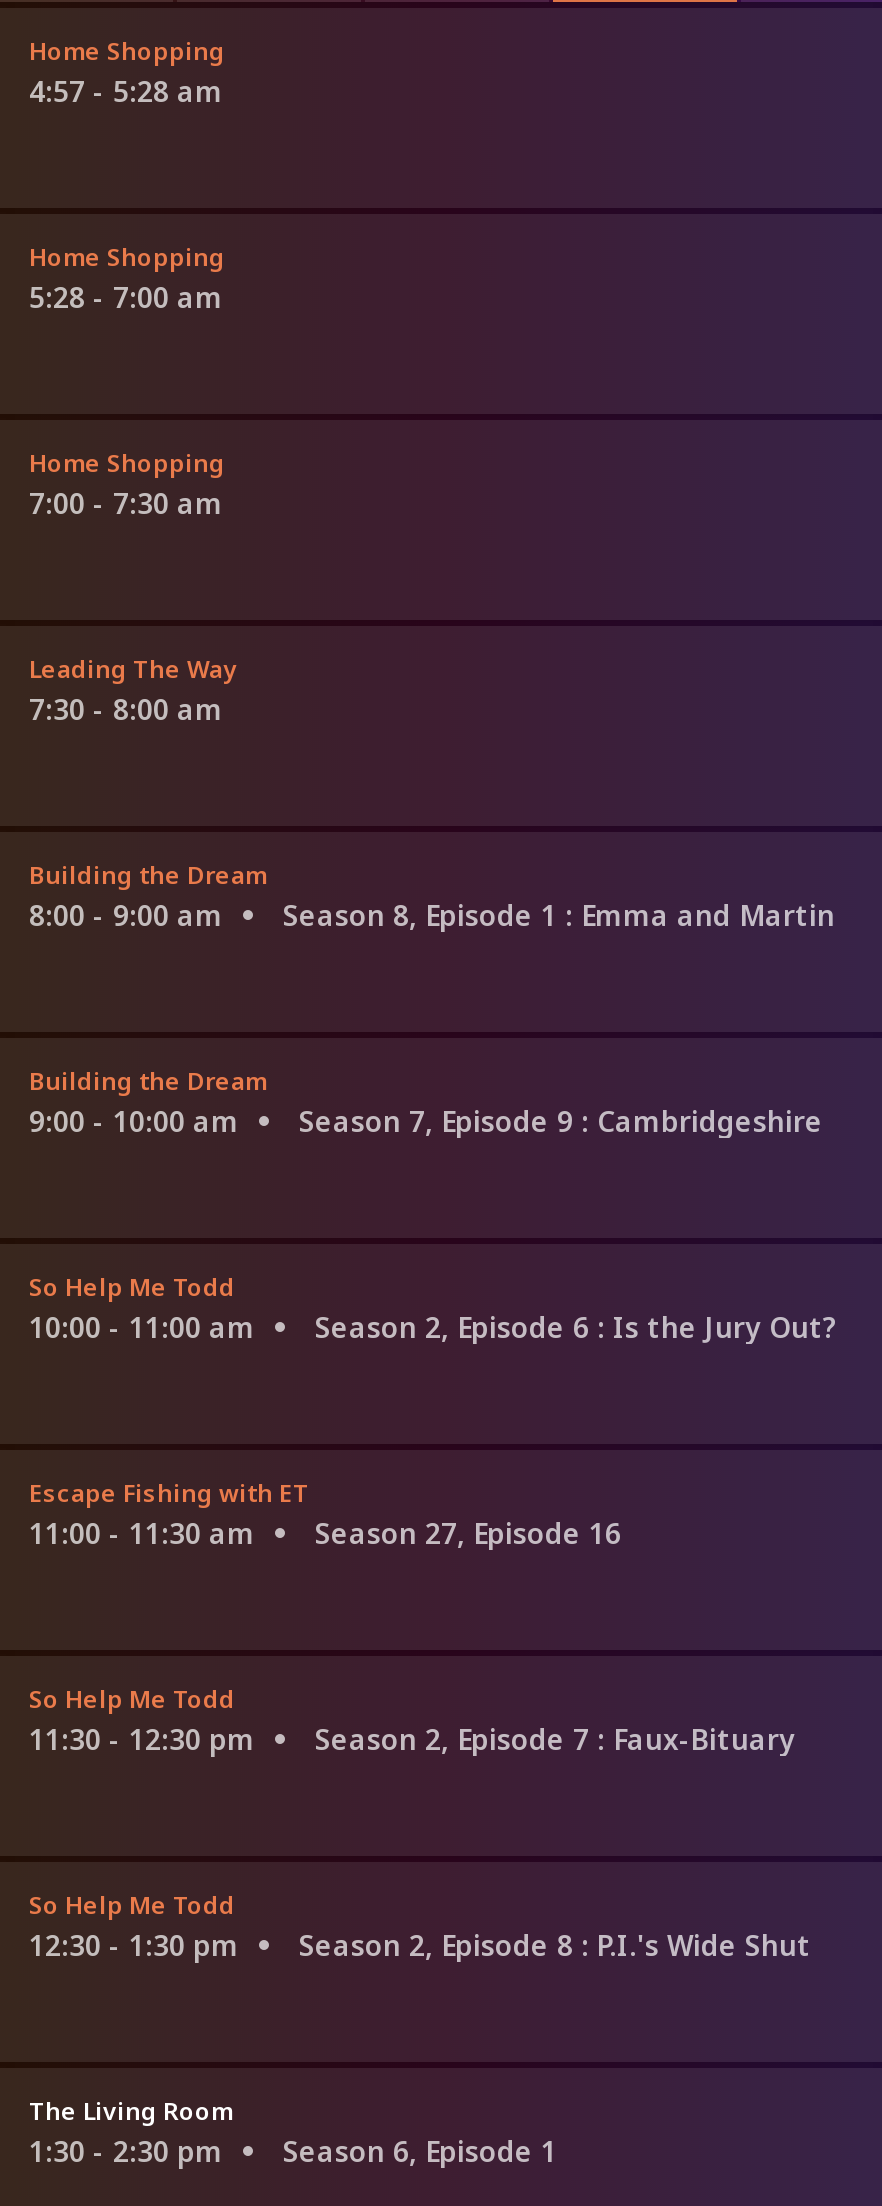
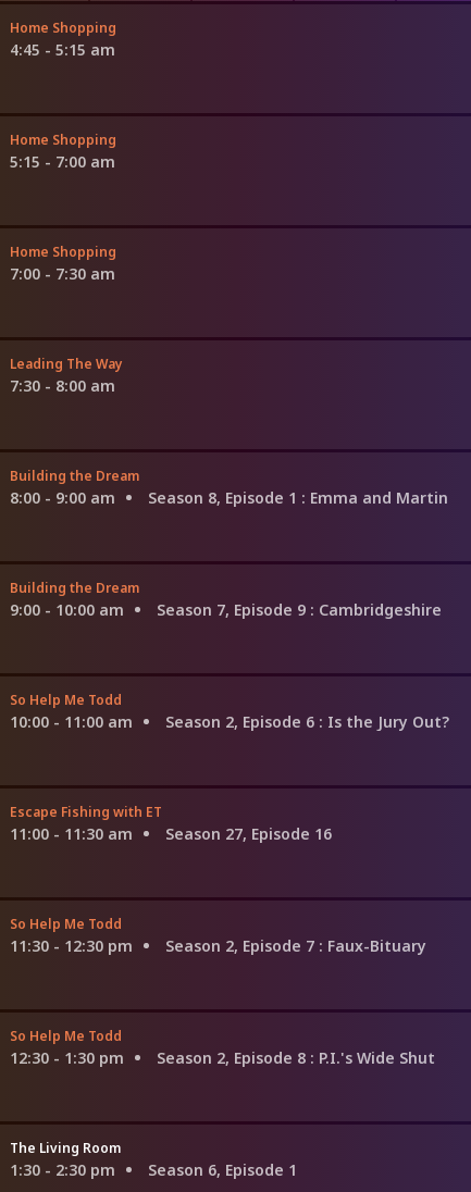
- 4:57 - 5:28 am
+ 4:45 - 5:15 am

- 5:28 - 7:00 am
+ 5:15 - 7:00 am
